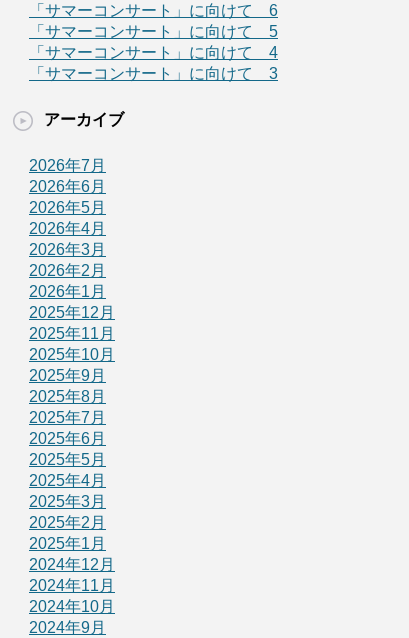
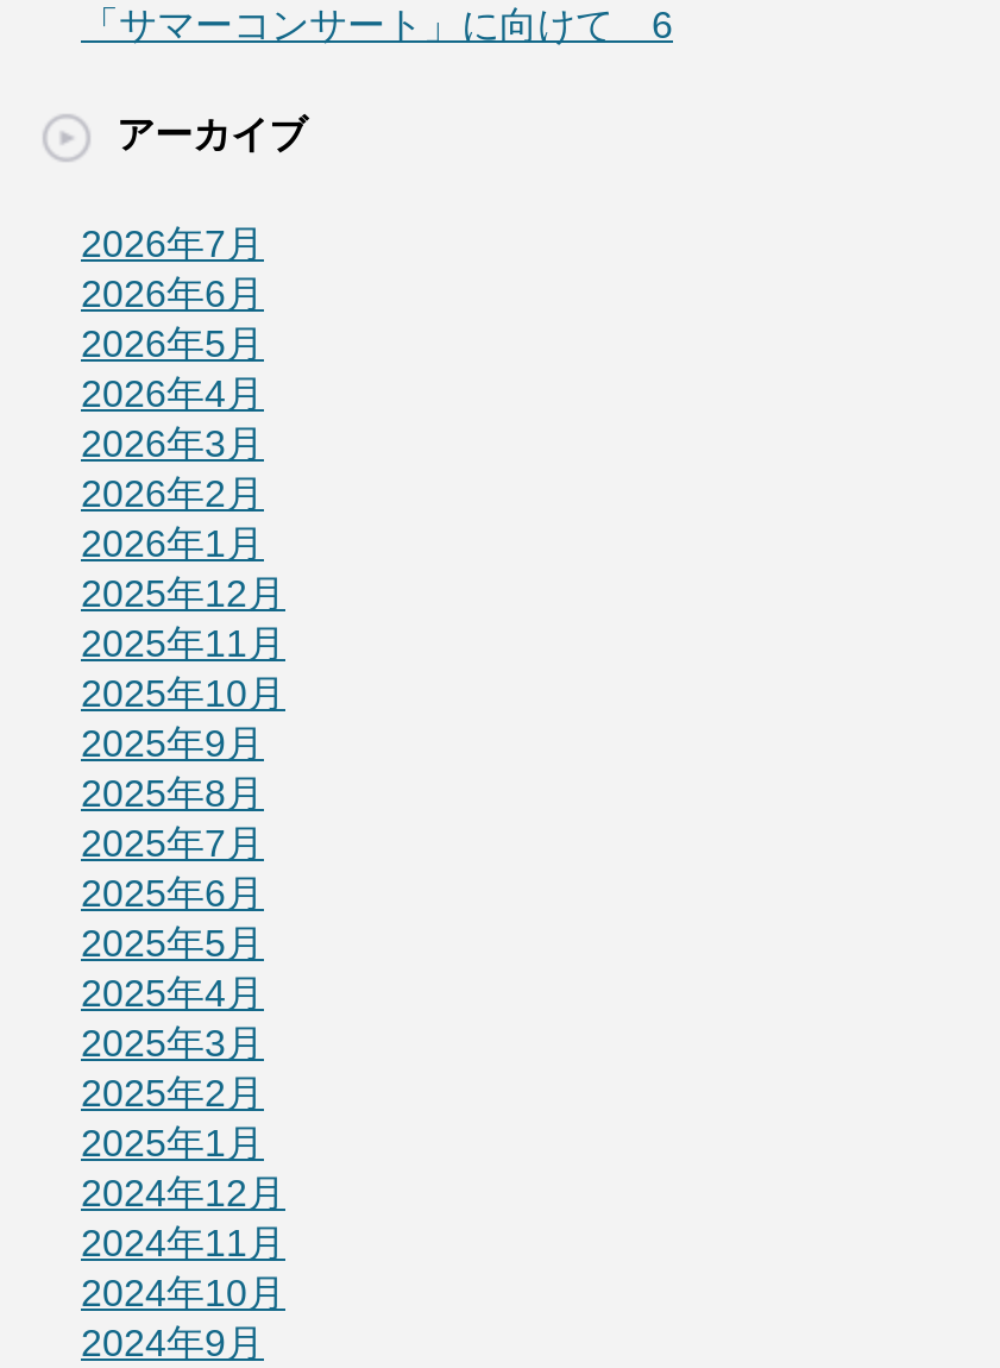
- 「サマーコンサート」に向けて 5
- 「サマーコンサート」に向けて 4
- 「サマーコンサート」に向けて 3
